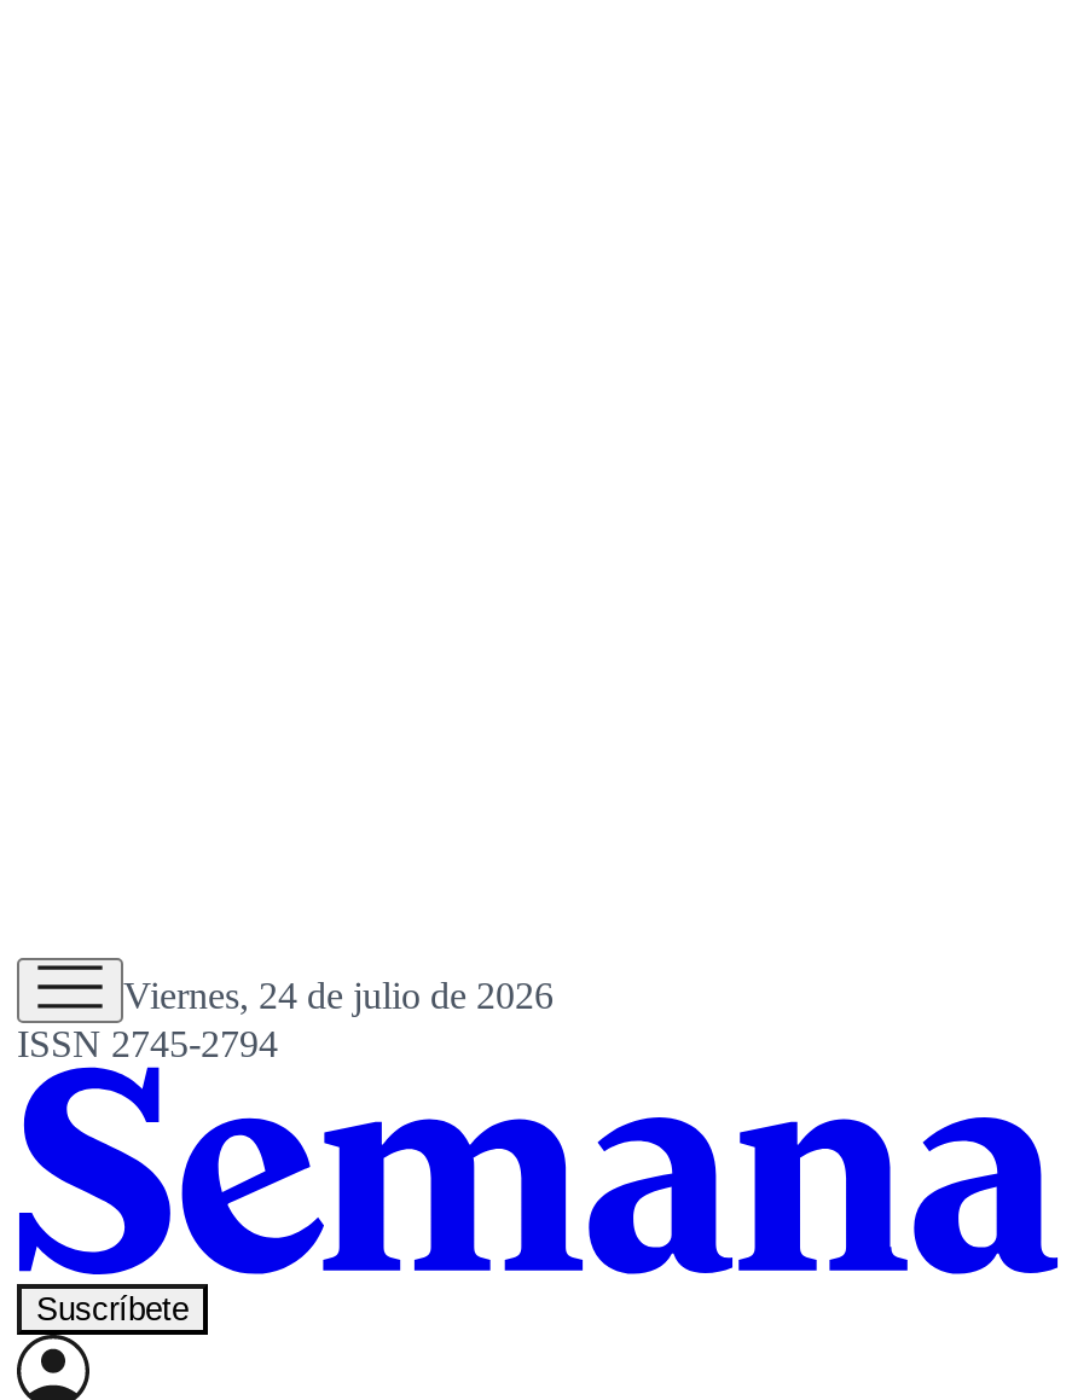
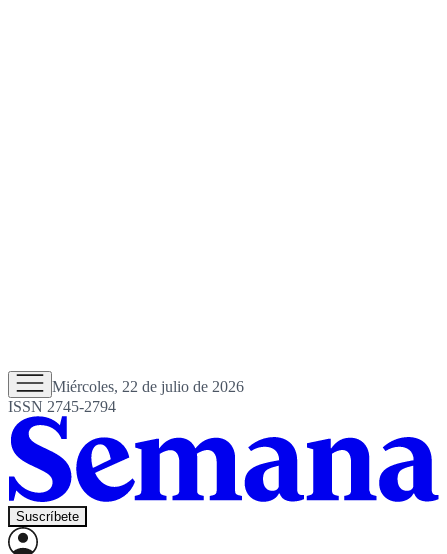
- Viernes, 24 de julio de 2026
+ Miércoles, 22 de julio de 2026
